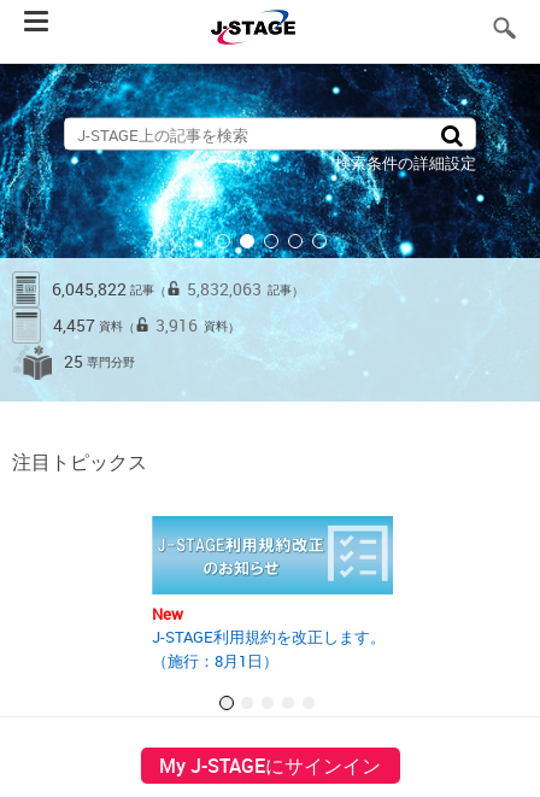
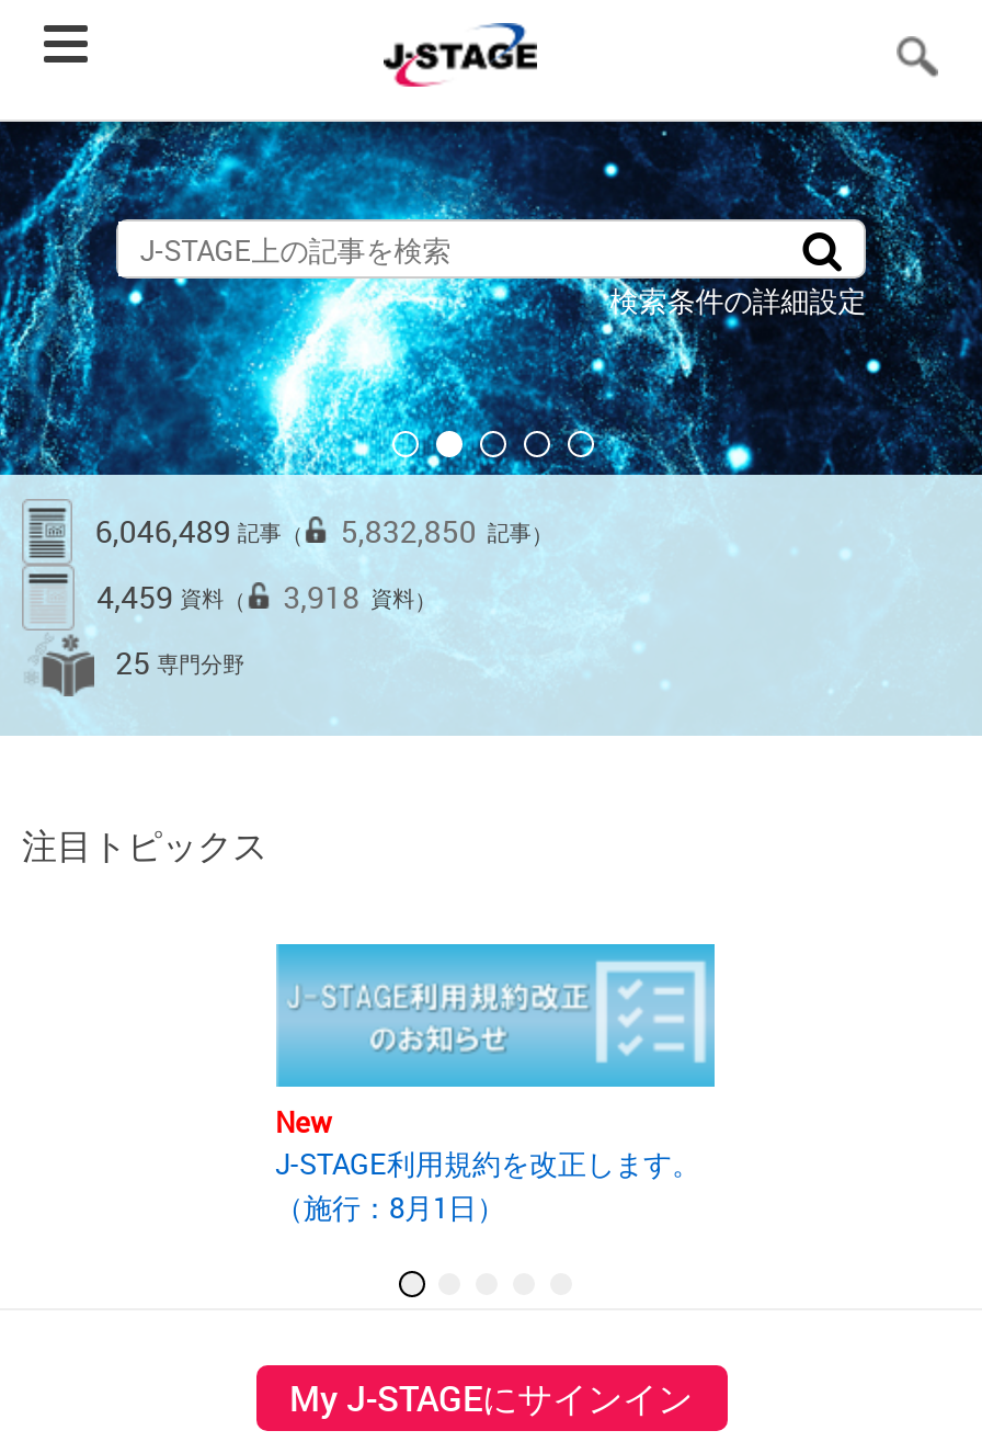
- 6,045,822記事（
+ 6,046,489記事（

- 5,832,063 記事）
+ 5,832,850 記事）

- 4,457資料（
+ 4,459資料（

- 3,916 資料）
+ 3,918 資料）
